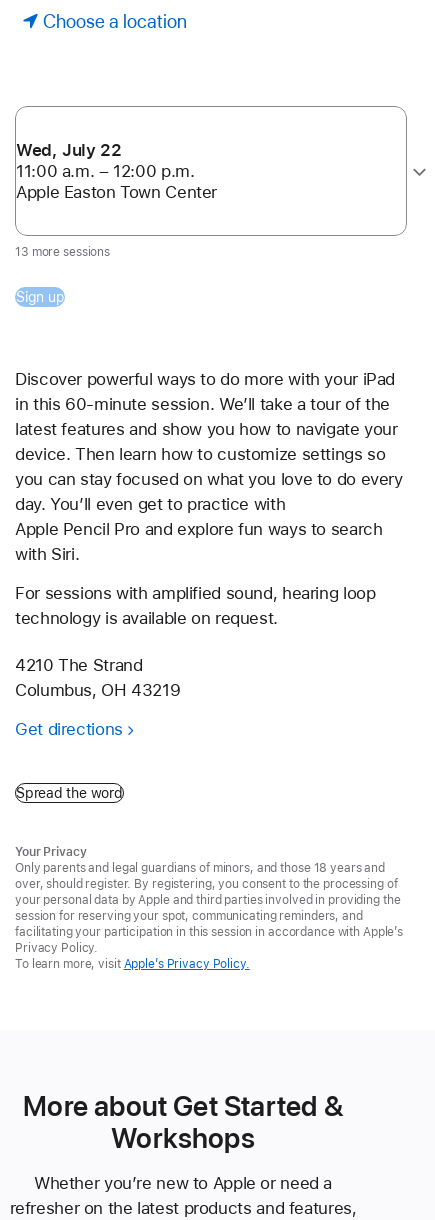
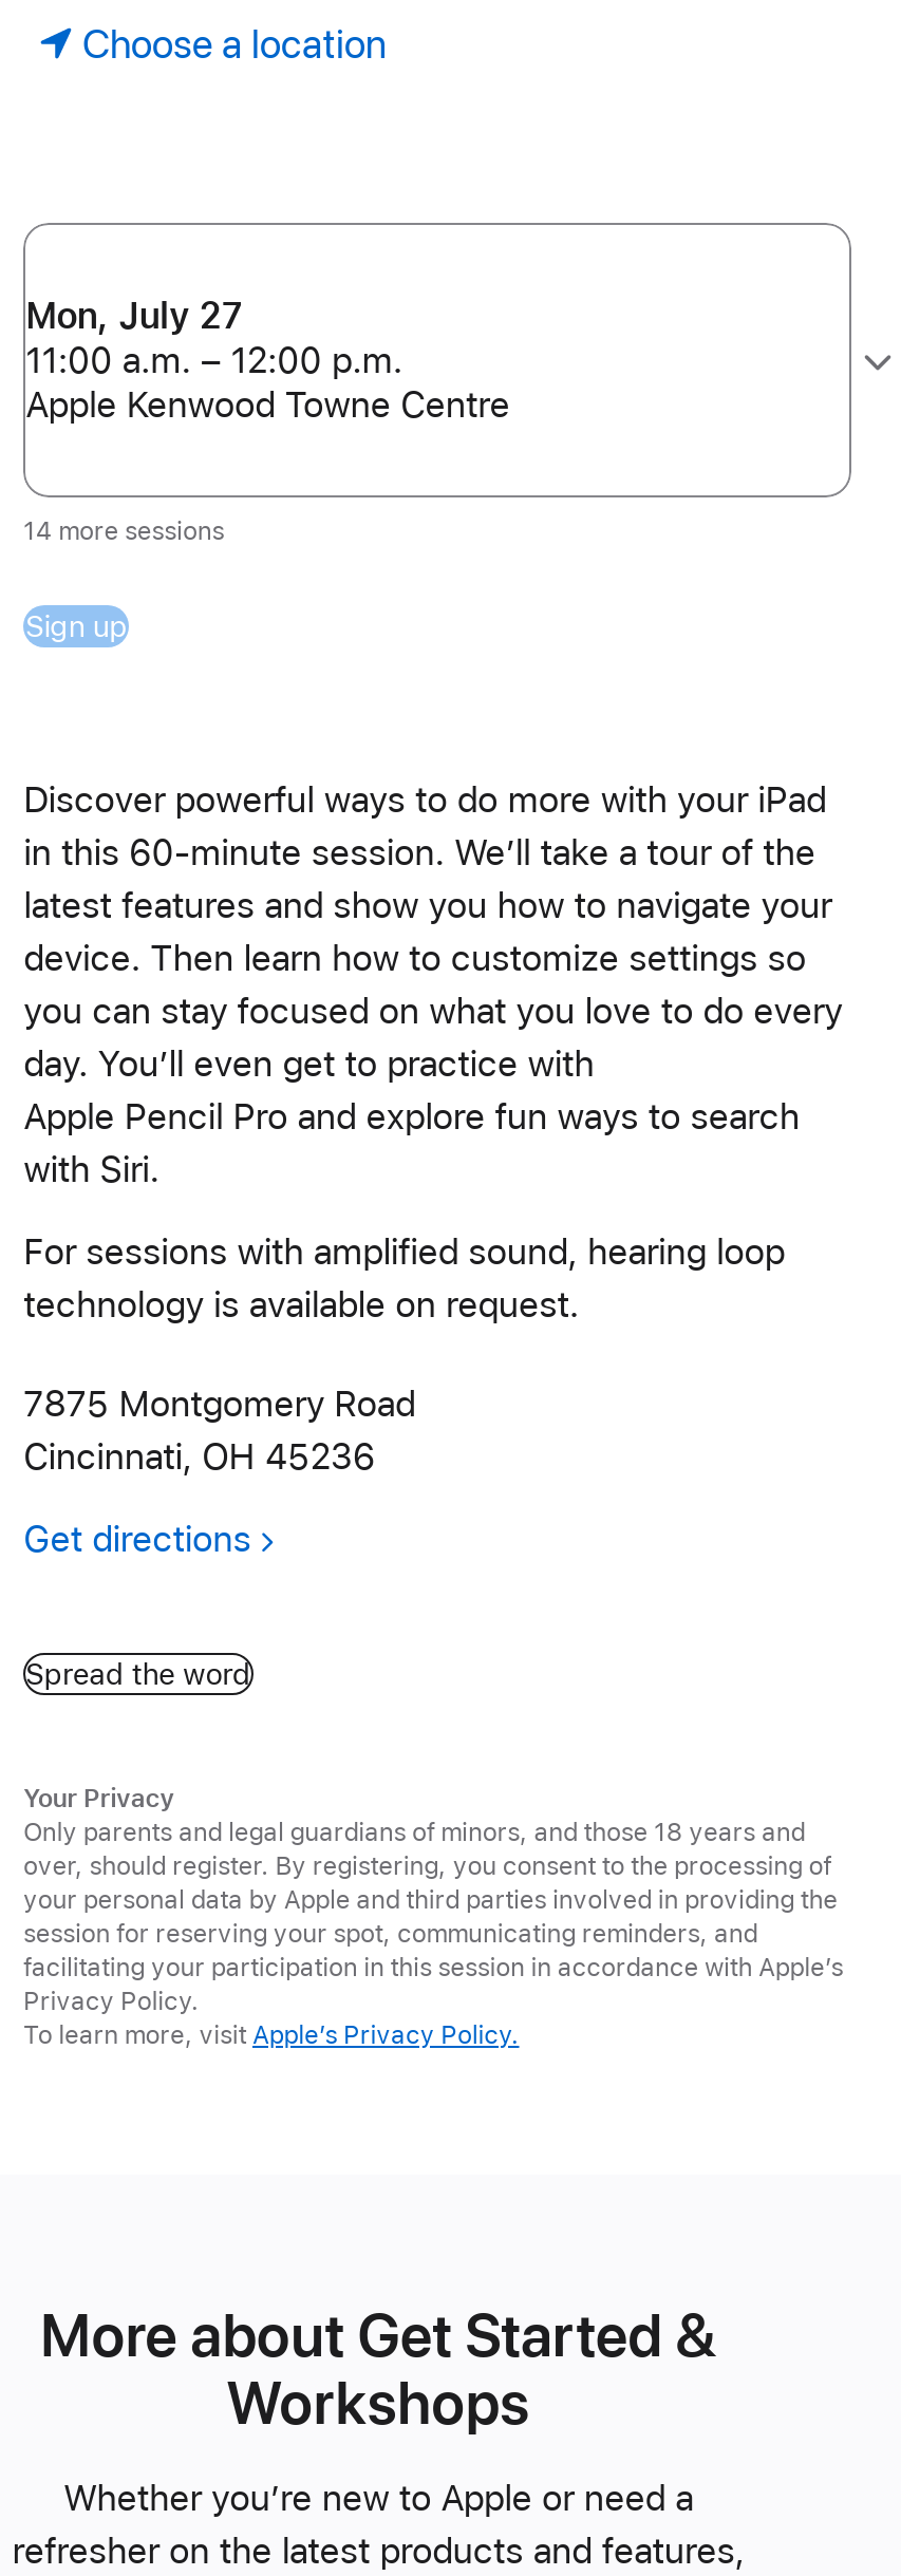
- Wed, July 22
+ Mon, July 27

- Apple Easton Town Center
+ Apple Kenwood Towne Centre

- 13 more sessions
+ 14 more sessions

- 4210 The Strand
- Columbus, OH 43219
+ 7875 Montgomery Road
+ Cincinnati, OH 45236
